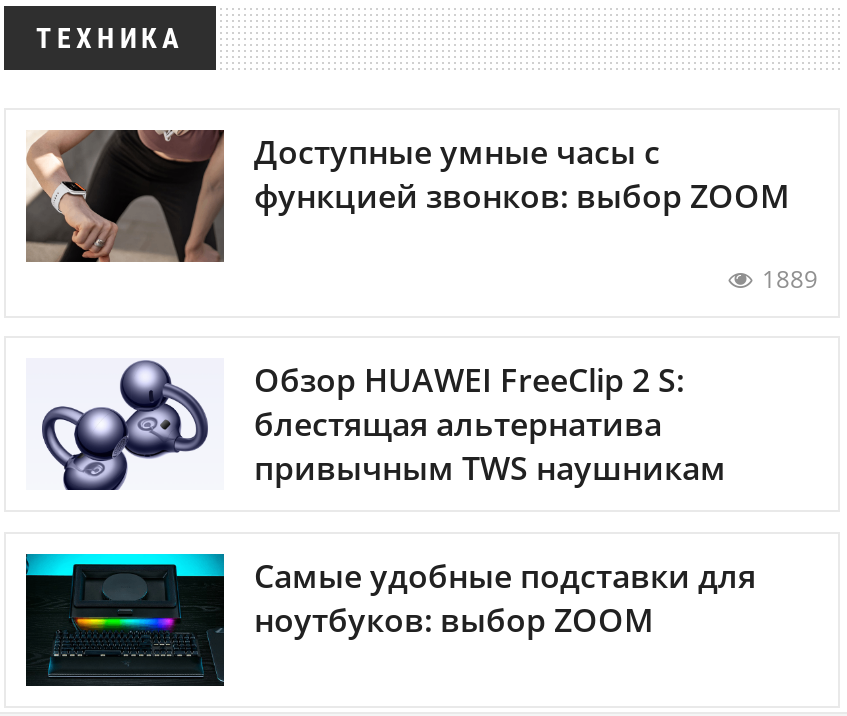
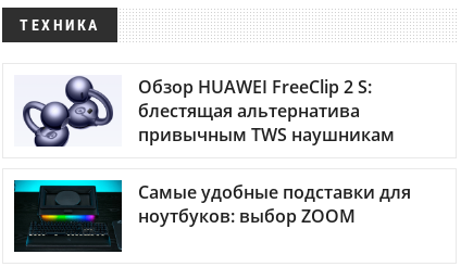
- [image]
- Доступные умные часы с
- функцией звонков: выбор ZOOM
- 1889
